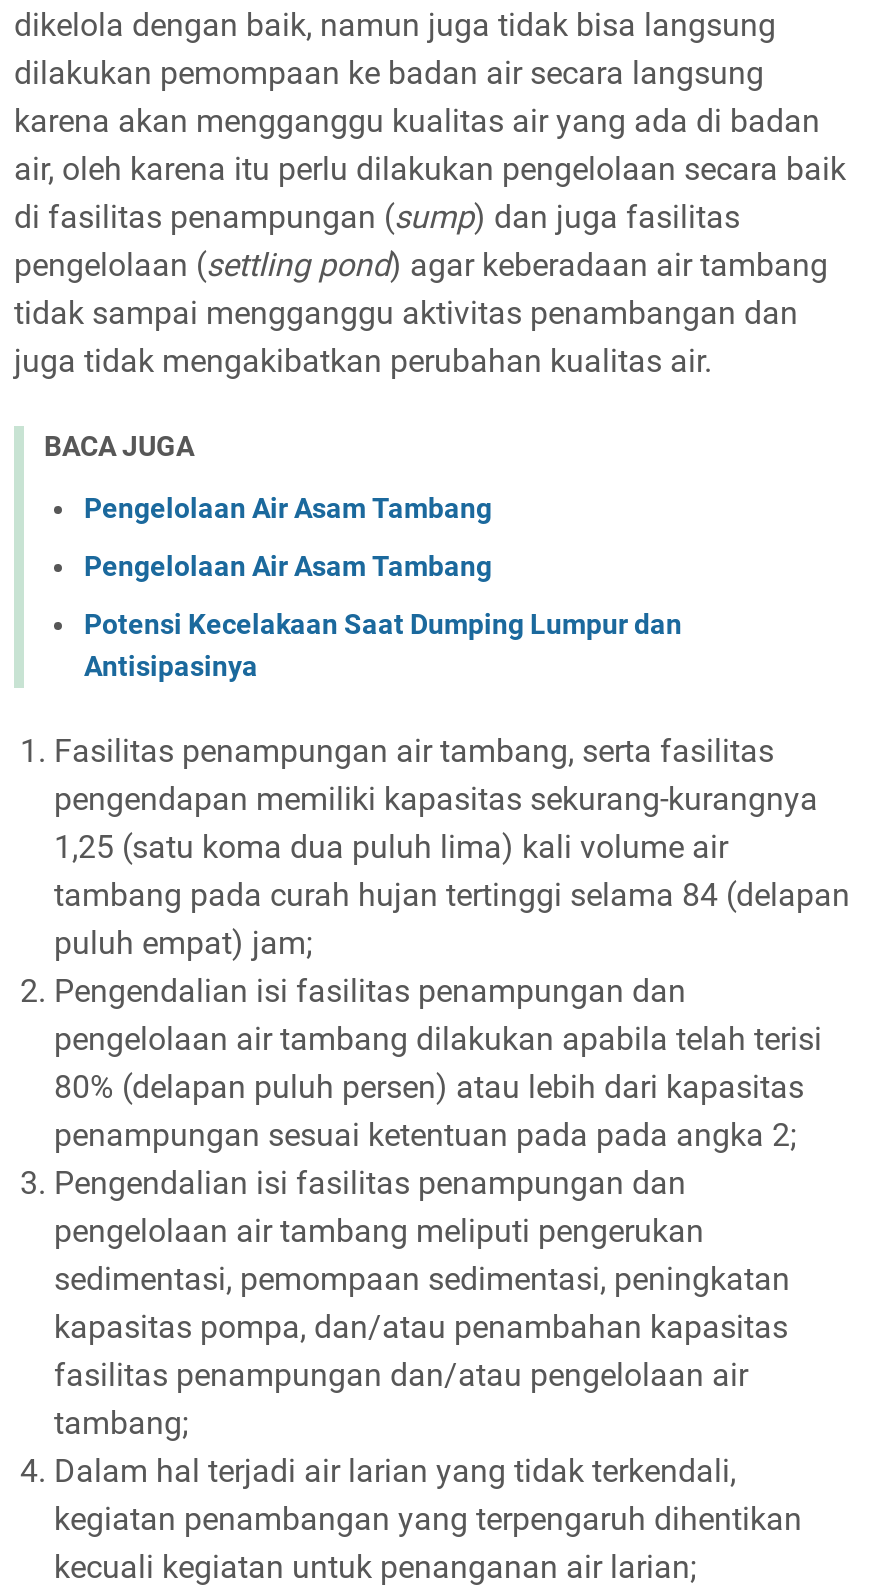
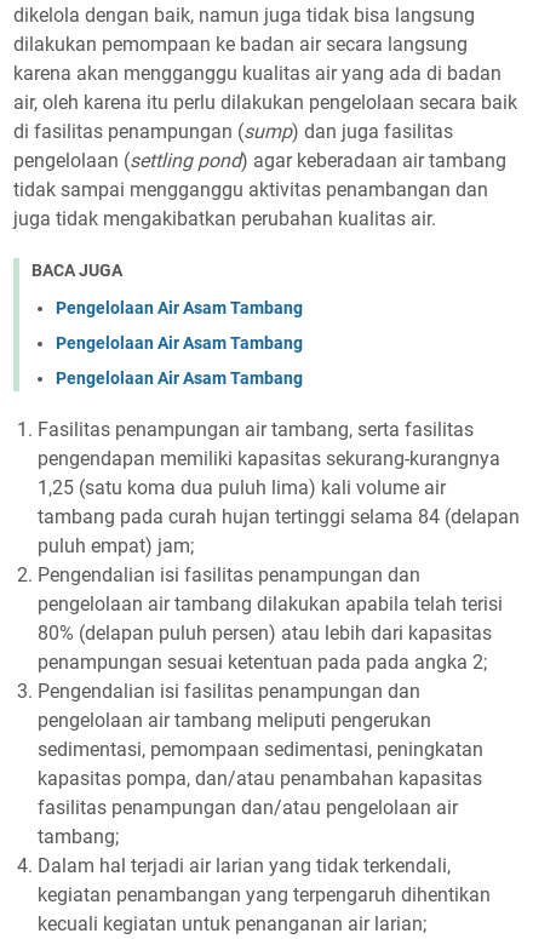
- Potensi Kecelakaan Saat Dumping Lumpur dan
- Antisipasinya
+ Pengelolaan Air Asam Tambang
